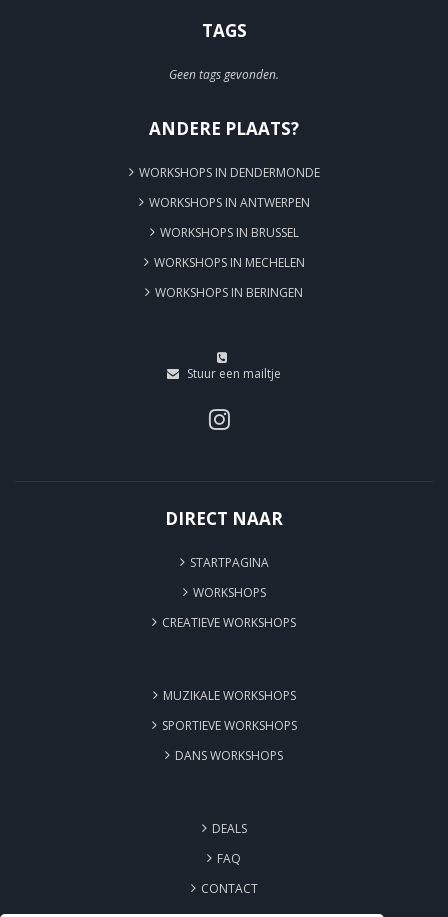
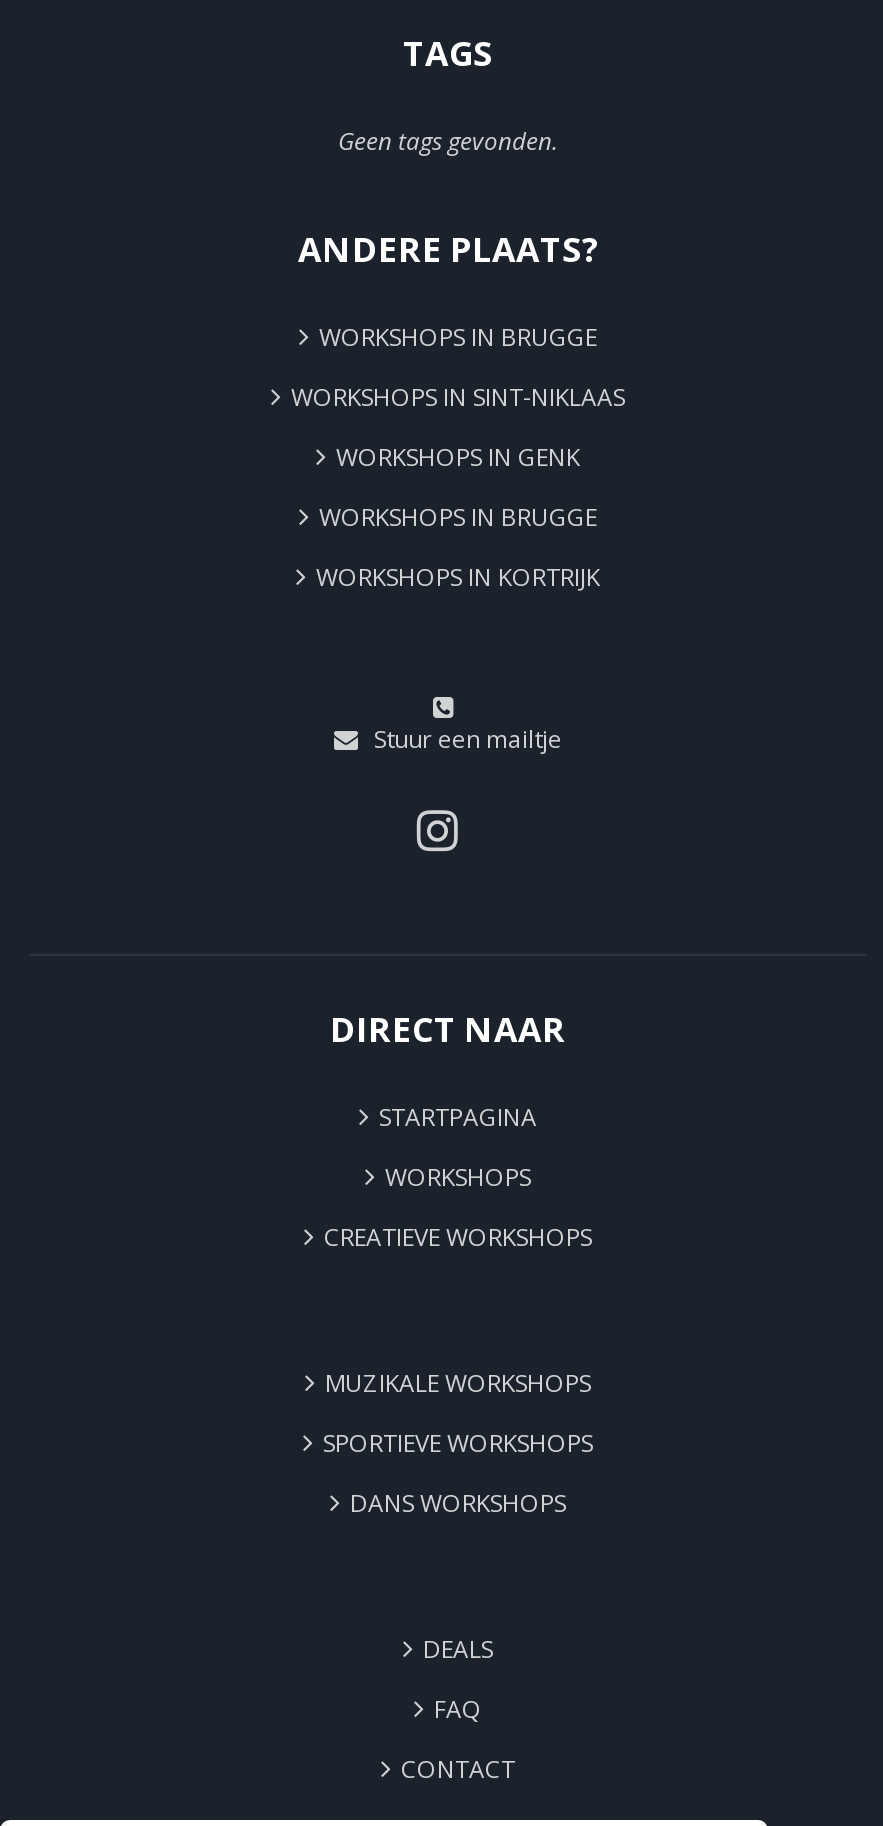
- WORKSHOPS IN DENDERMONDE
+ WORKSHOPS IN BRUGGE

- WORKSHOPS IN ANTWERPEN
+ WORKSHOPS IN SINT-NIKLAAS

- WORKSHOPS IN BRUSSEL
+ WORKSHOPS IN GENK

- WORKSHOPS IN MECHELEN
+ WORKSHOPS IN BRUGGE

- WORKSHOPS IN BERINGEN
+ WORKSHOPS IN KORTRIJK
